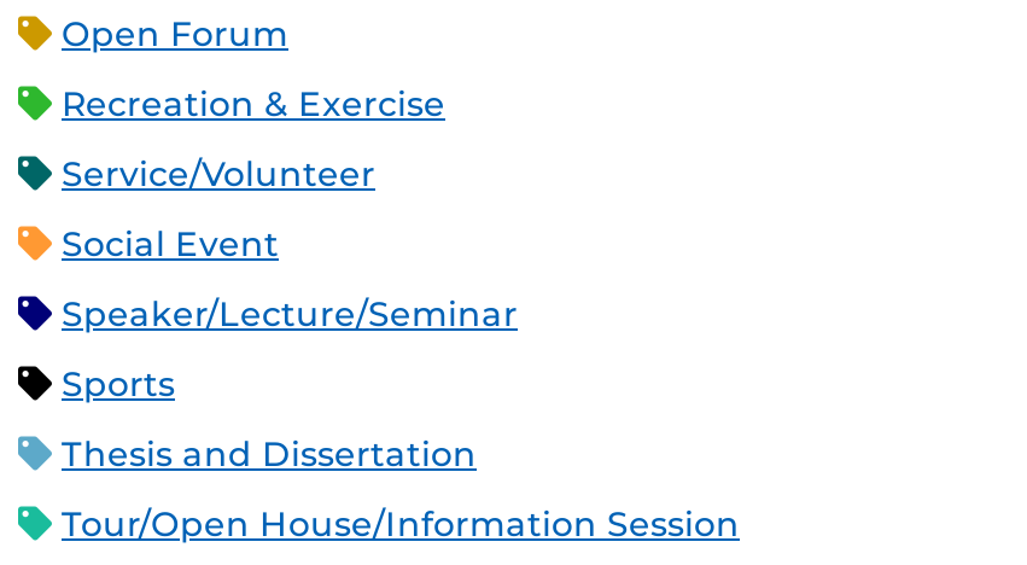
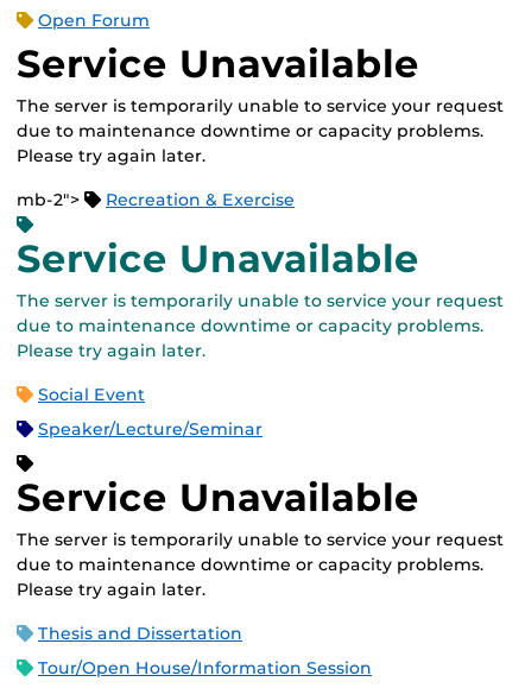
+ Service Unavailable
+ The server is temporarily unable to service your request
+ due to maintenance downtime or capacity problems.
+ Please try again later.
+ mb-2">

- Service/Volunteer
+ Service Unavailable
+ The server is temporarily unable to service your request
+ due to maintenance downtime or capacity problems.
+ Please try again later.

- Sports
+ Service Unavailable
+ The server is temporarily unable to service your request
+ due to maintenance downtime or capacity problems.
+ Please try again later.
